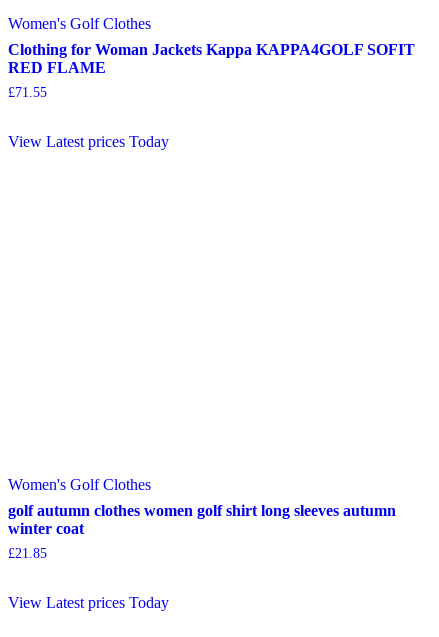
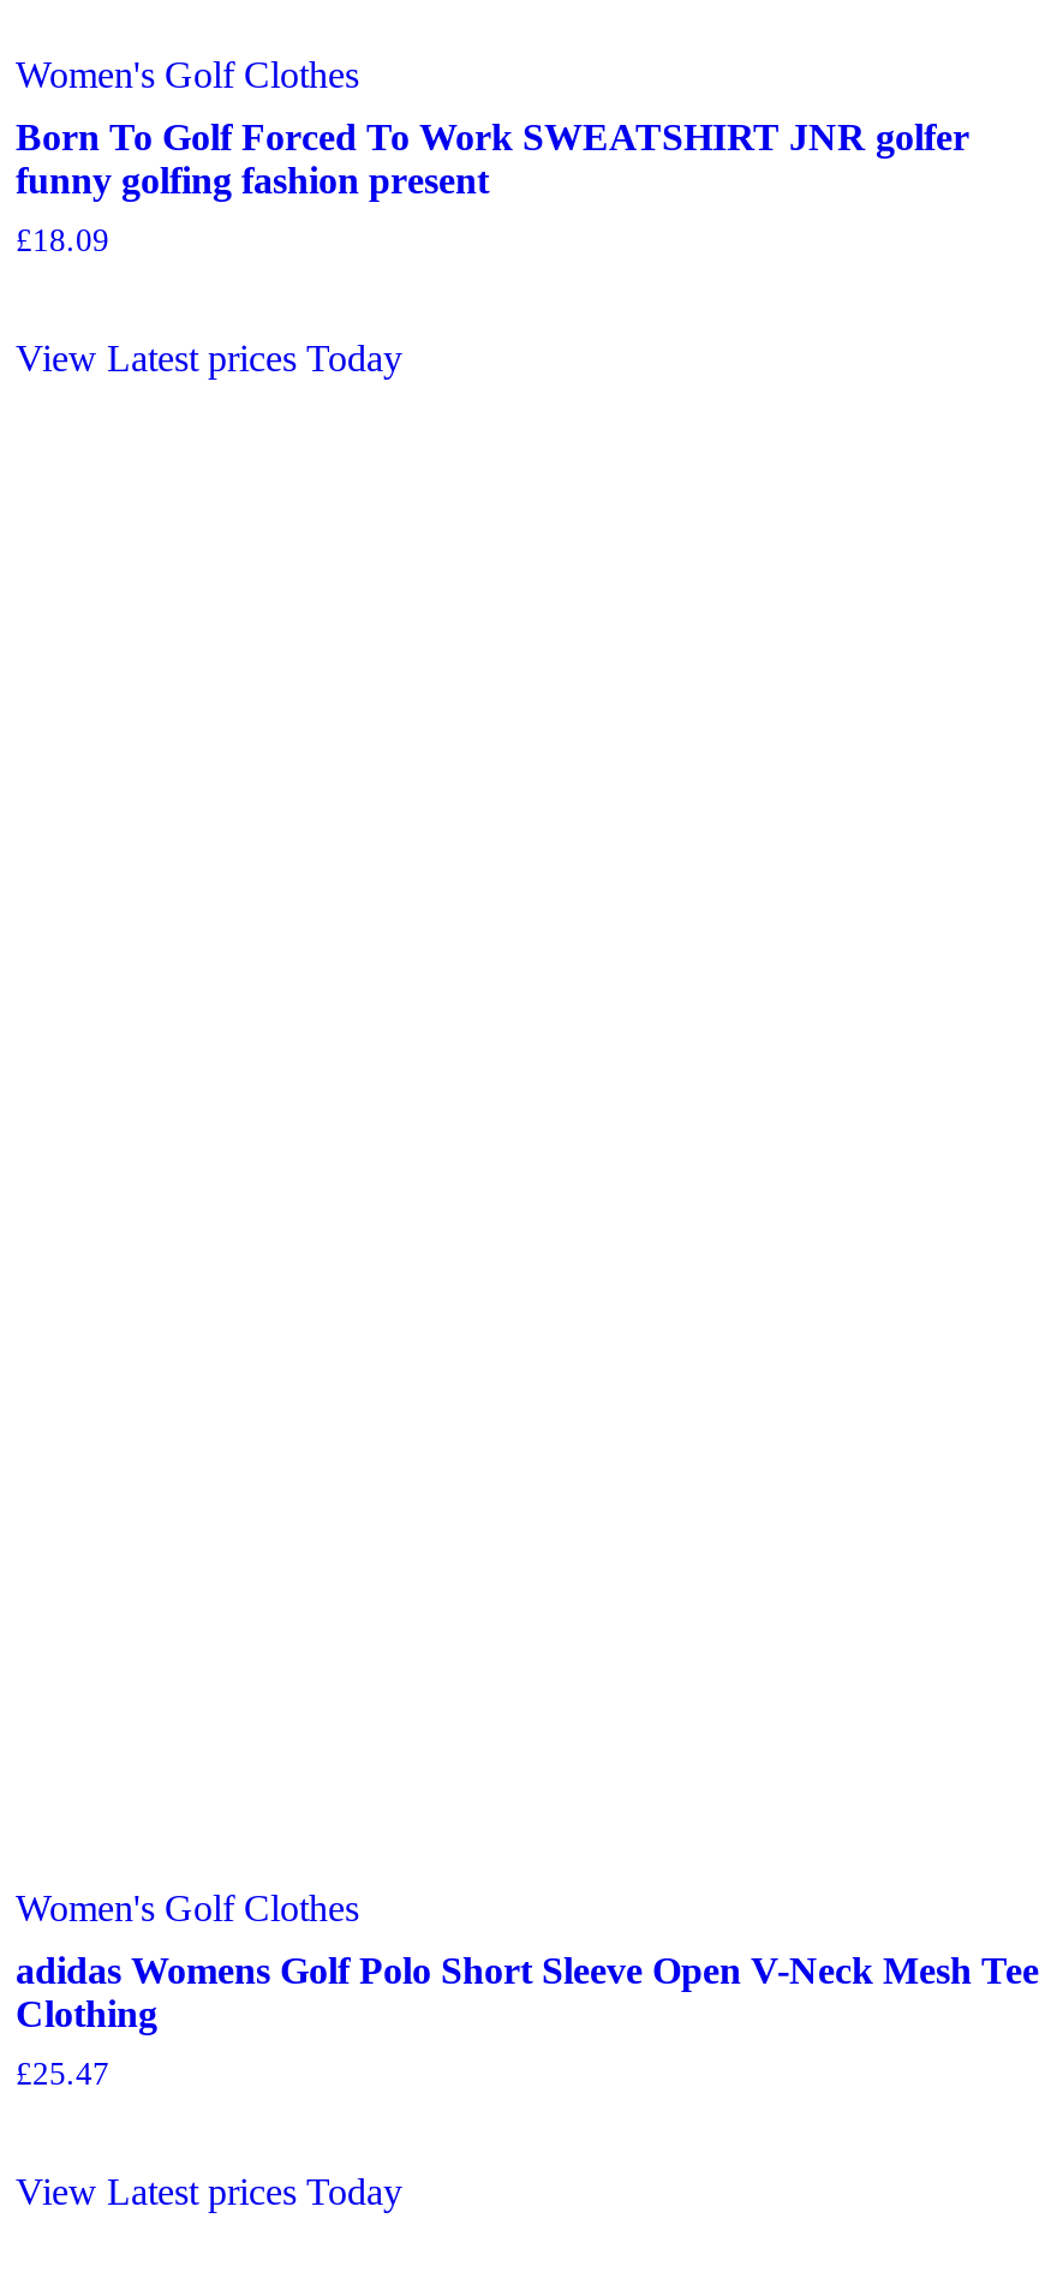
- Clothing for Woman Jackets Kappa KAPPA4GOLF SOFIT
- RED FLAME
+ Born To Golf Forced To Work SWEATSHIRT JNR golfer
+ funny golfing fashion present

- £71.55
+ £18.09

- golf autumn clothes women golf shirt long sleeves autumn
- winter coat
+ adidas Womens Golf Polo Short Sleeve Open V-Neck Mesh Tee
+ Clothing

- £21.85
+ £25.47
